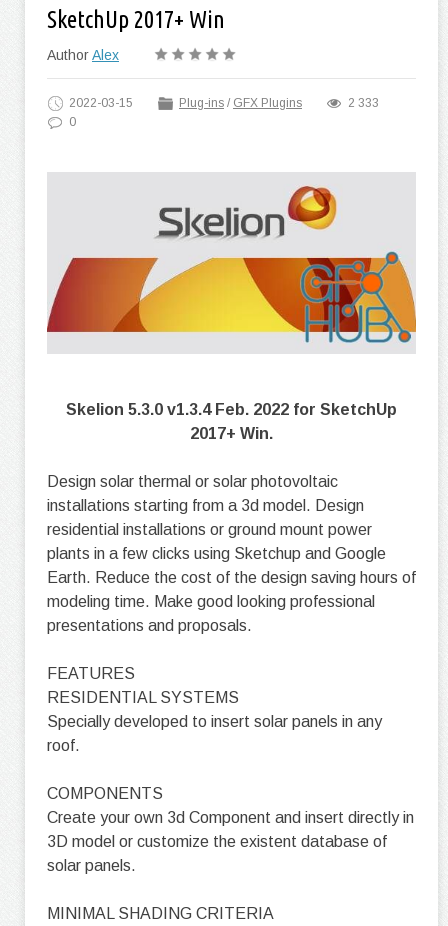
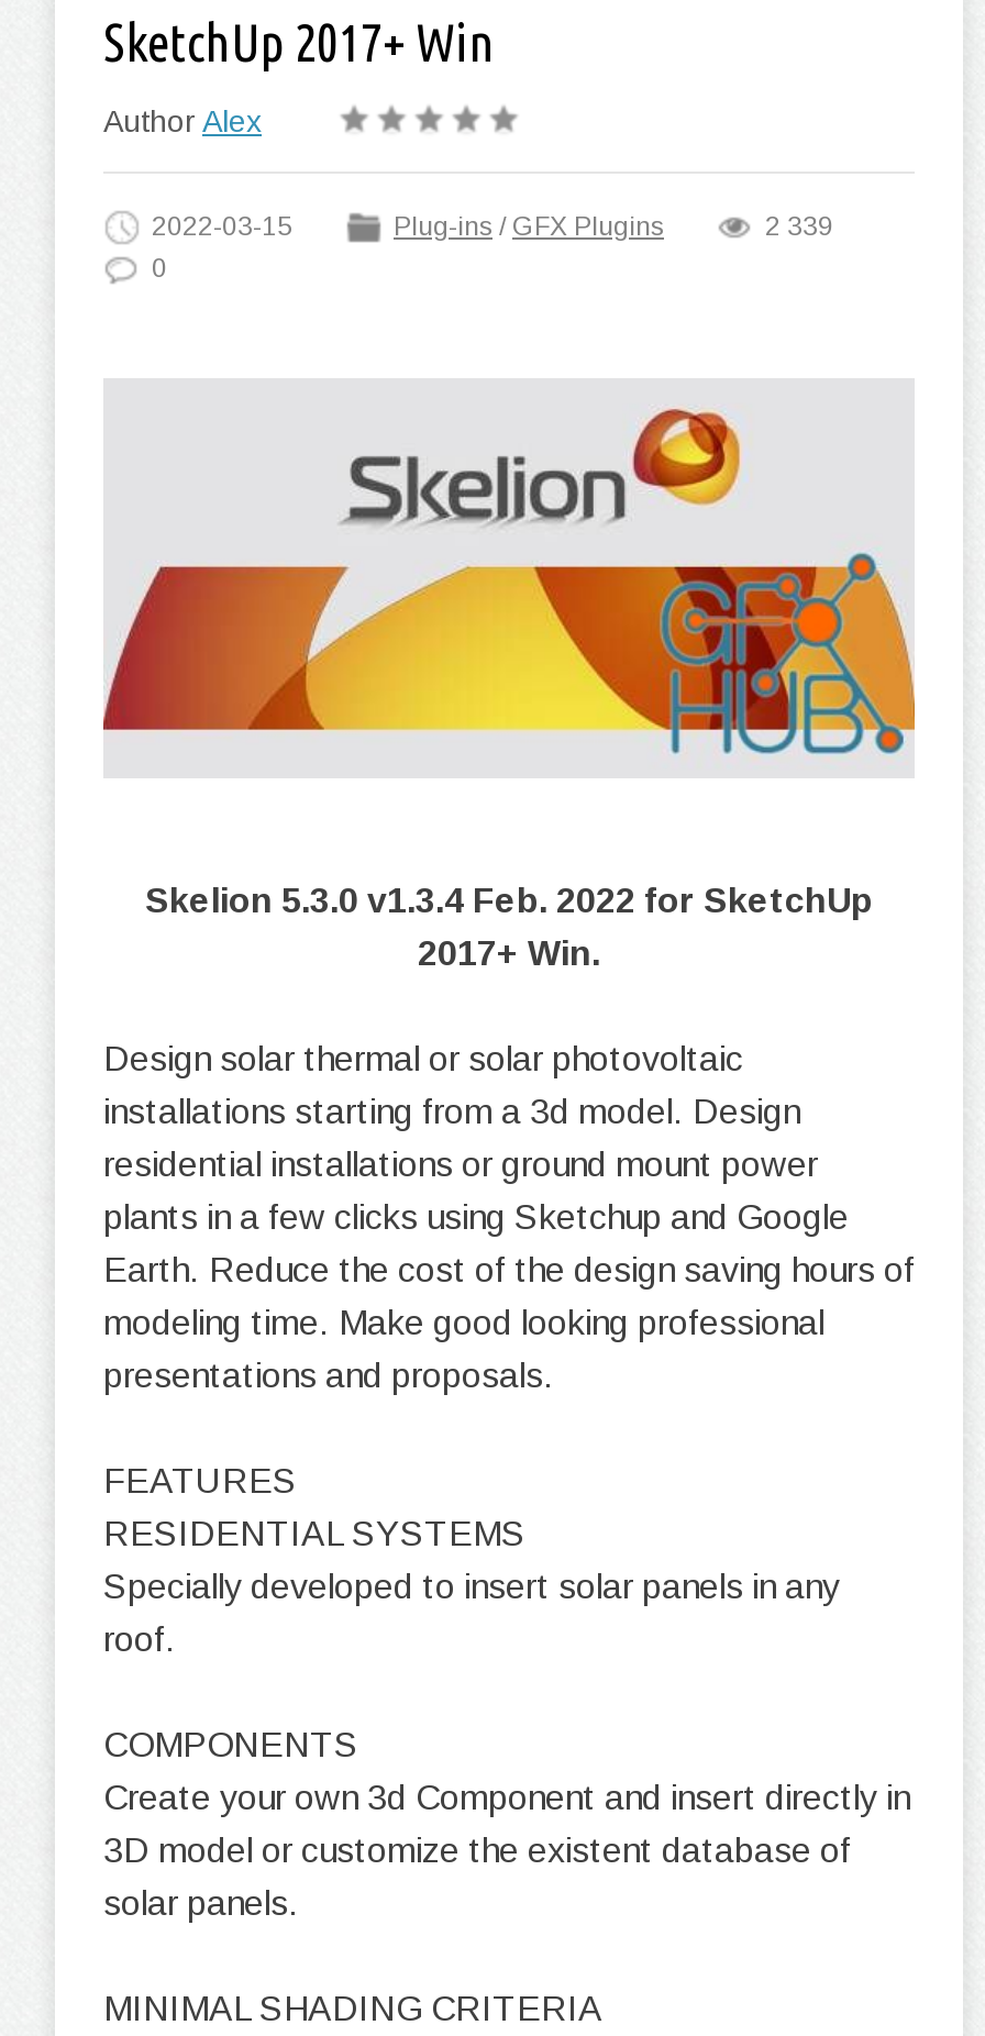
- 2 333
+ 2 339
